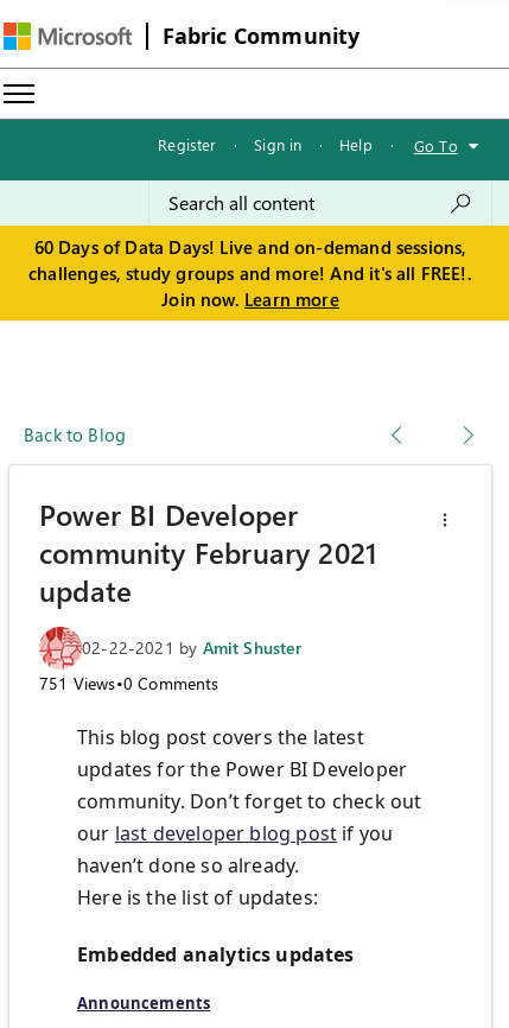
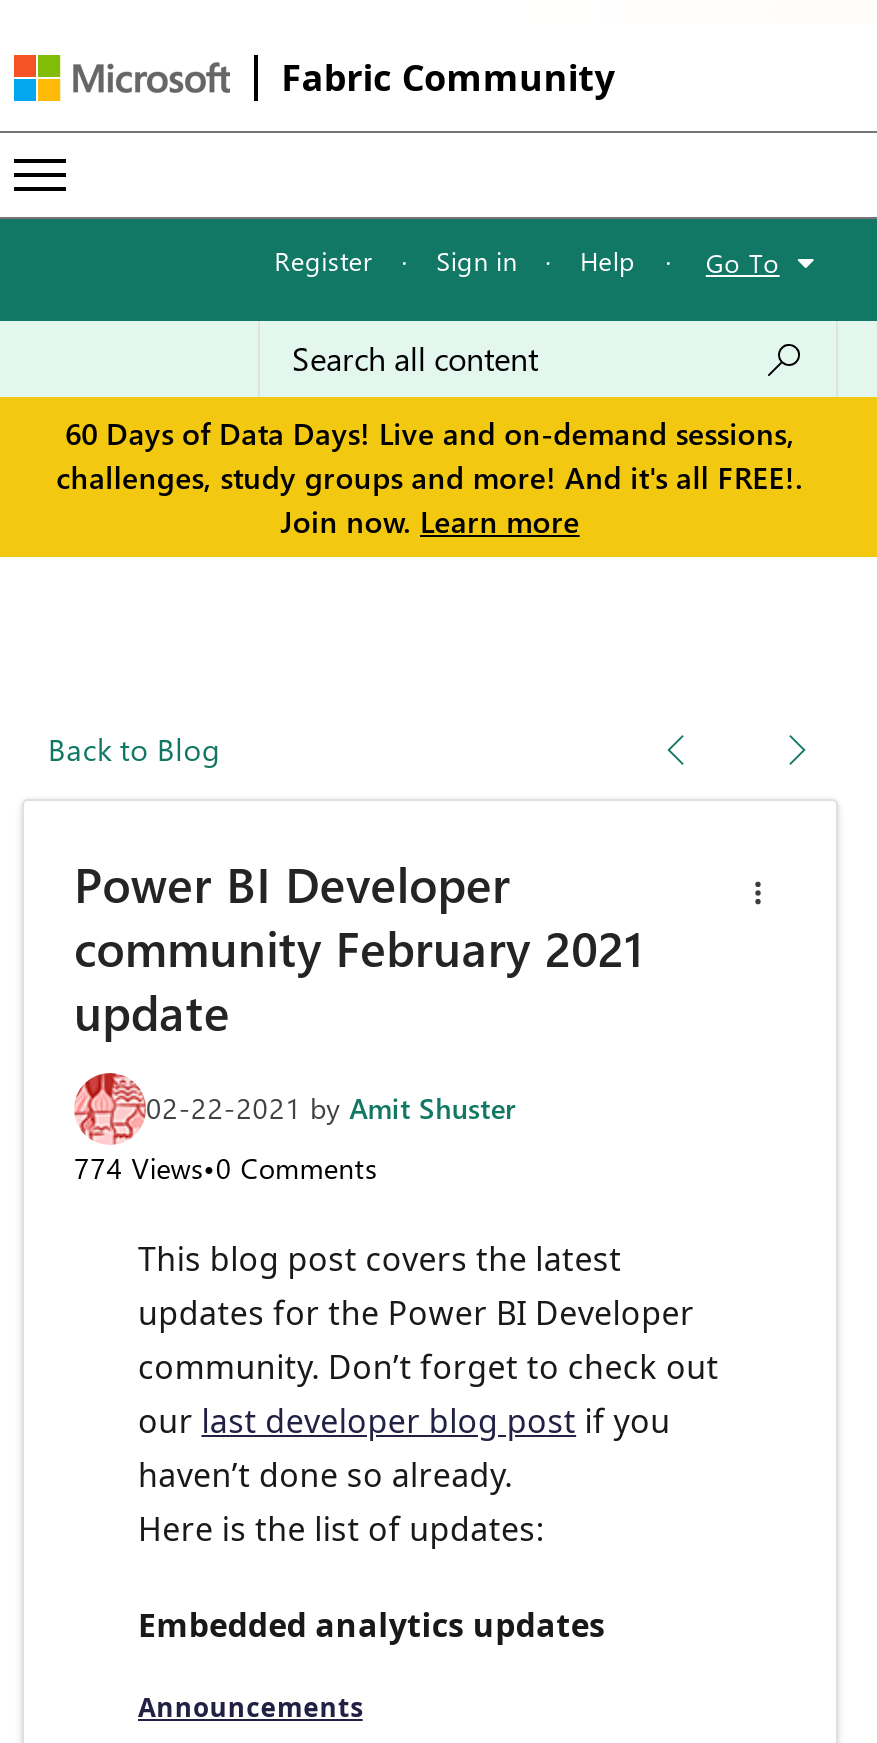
- 751 Views•0 Comments
+ 774 Views•0 Comments
